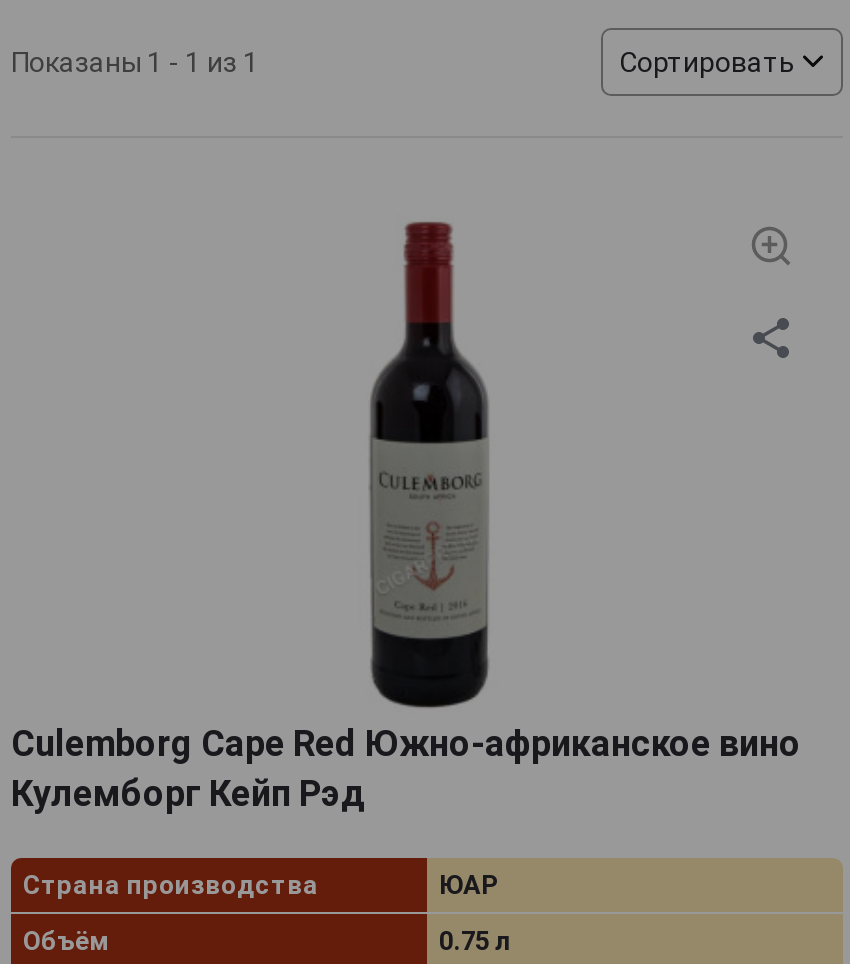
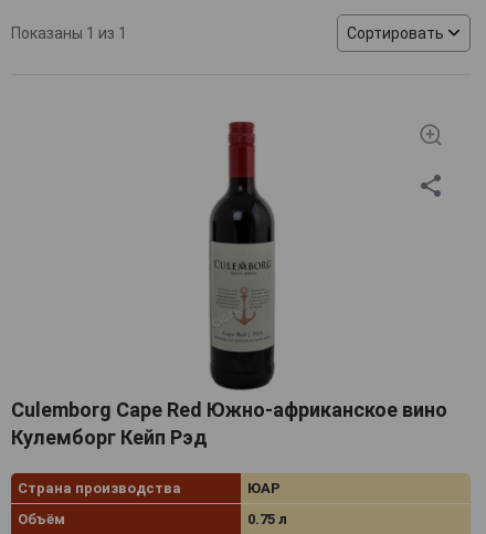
- Показаны 1 - 1 из 1
+ Показаны 1 из 1
